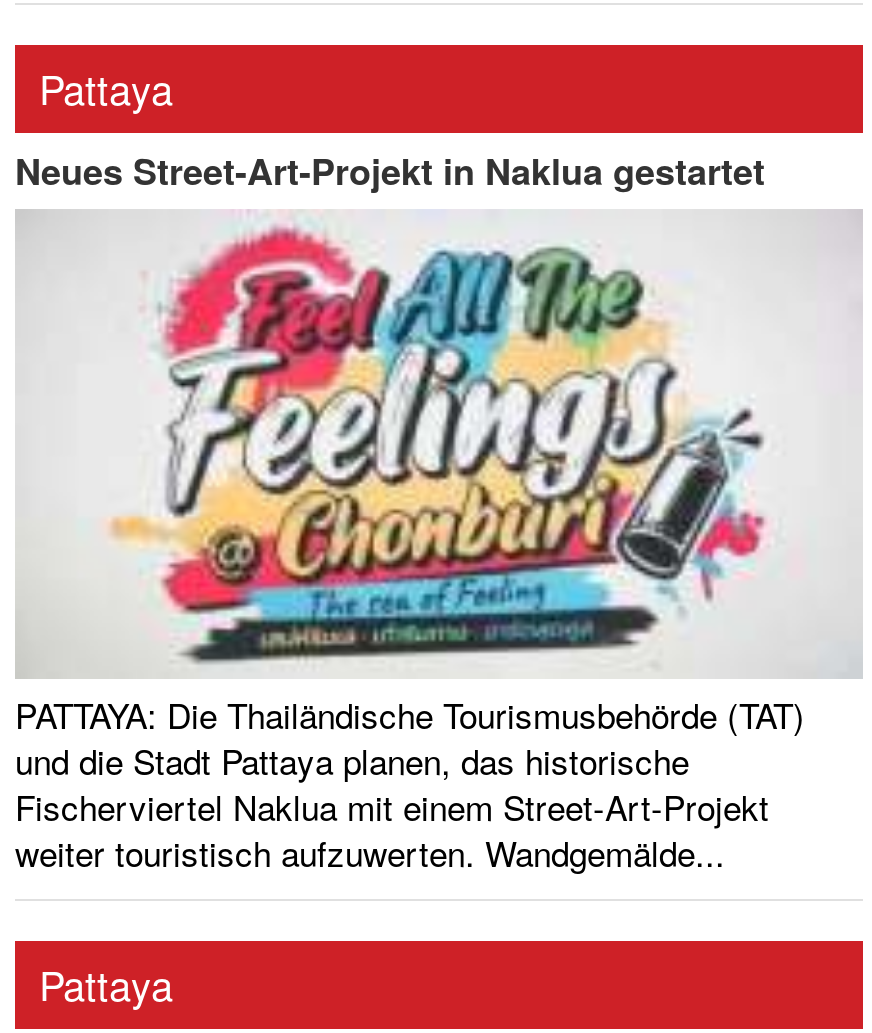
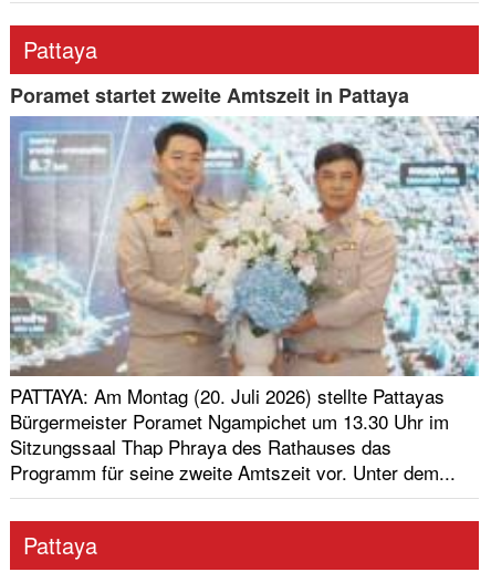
- Neues Street-Art-Projekt in Naklua gestartet
+ Poramet startet zweite Amtszeit in Pattaya

- [image]
- PATTAYA: Die Thailändische Tourismusbehörde (TAT)
- und die Stadt Pattaya planen, das historische
- Fischerviertel Naklua mit einem Street-Art-Projekt
- weiter touristisch aufzuwerten. Wandgemälde...
+ [image]
+ PATTAYA: Am Montag (20. Juli 2026) stellte Pattayas
+ Bürgermeister Poramet Ngampichet um 13.30 Uhr im
+ Sitzungssaal Thap Phraya des Rathauses das
+ Programm für seine zweite Amtszeit vor. Unter dem...
